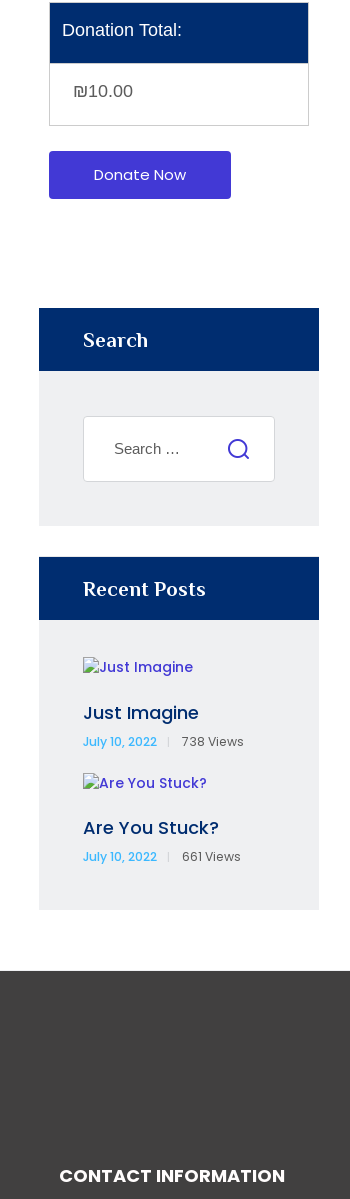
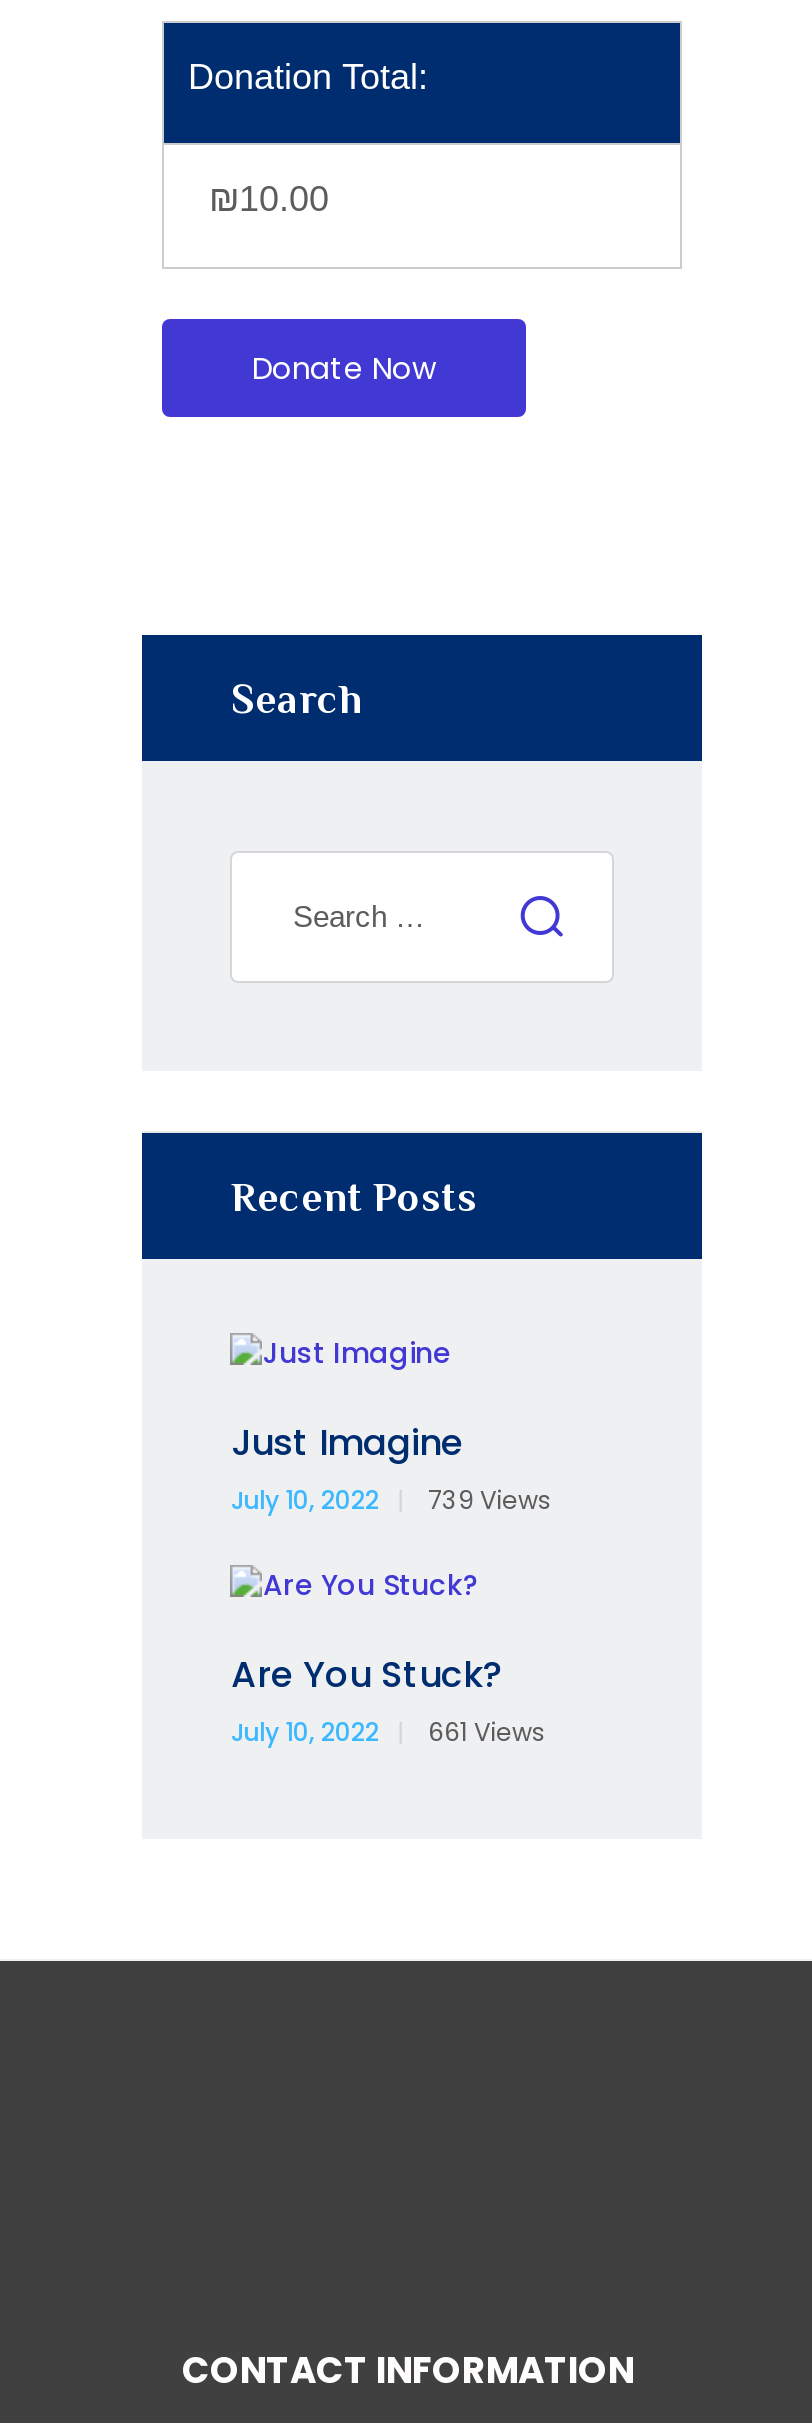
- July 10, 2022 738 Views
+ July 10, 2022 739 Views
